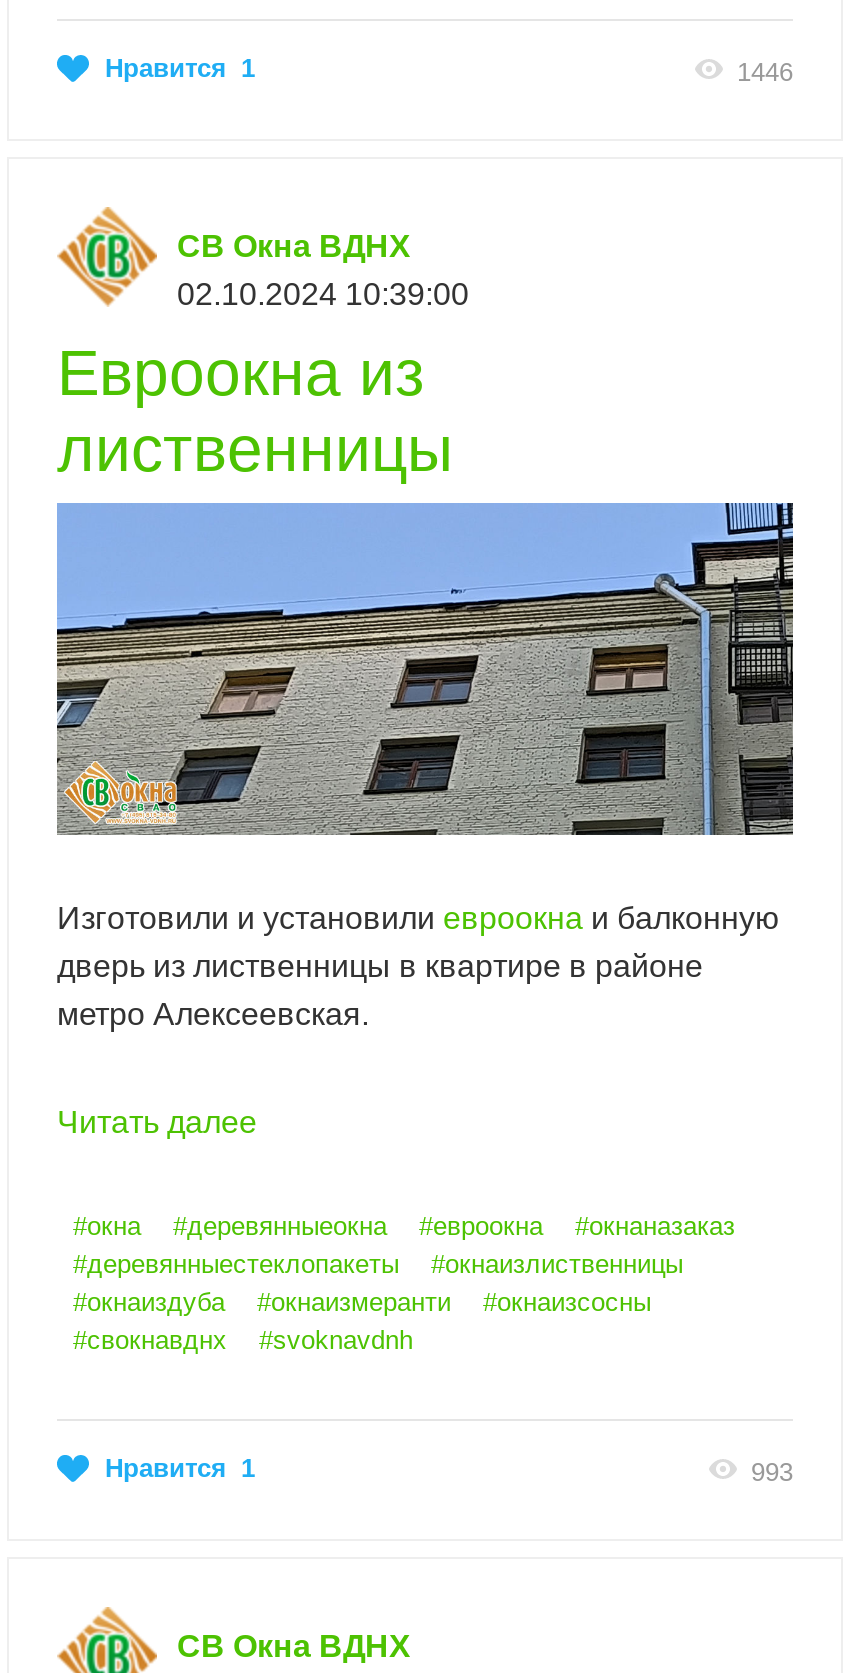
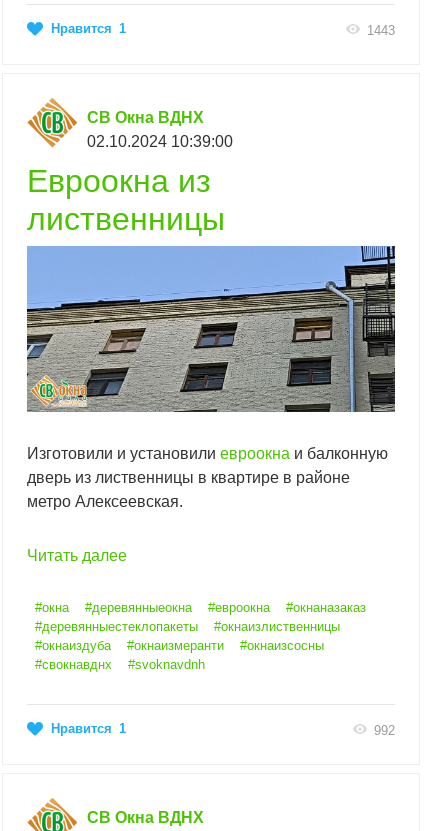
- 1446
+ 1443

- 993
+ 992
